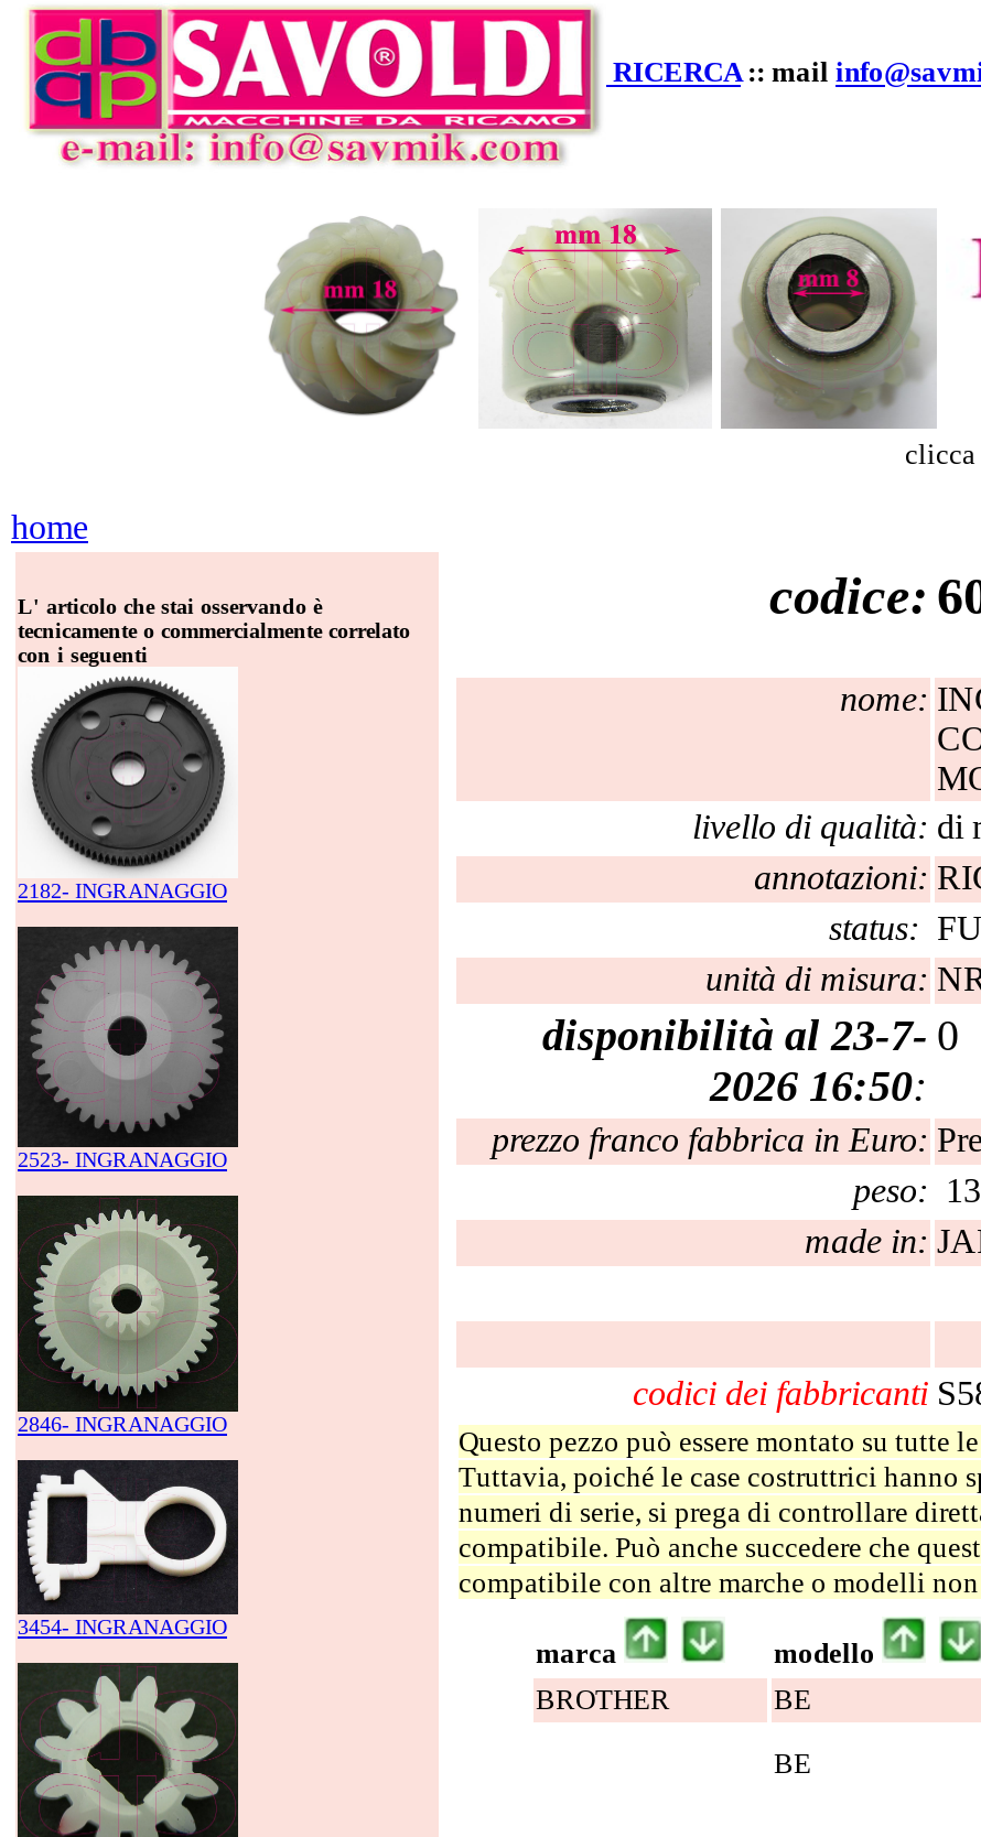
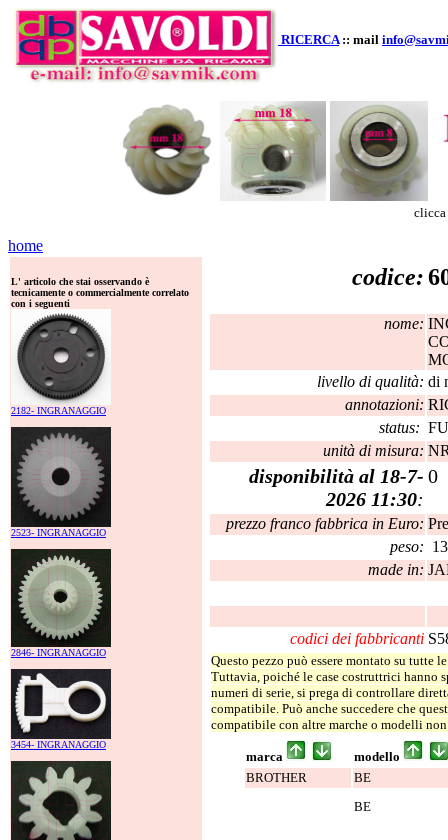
- disponibilità al 23-7-
+ disponibilità al 18-7-

- 2026 16:50:
+ 2026 11:30:
